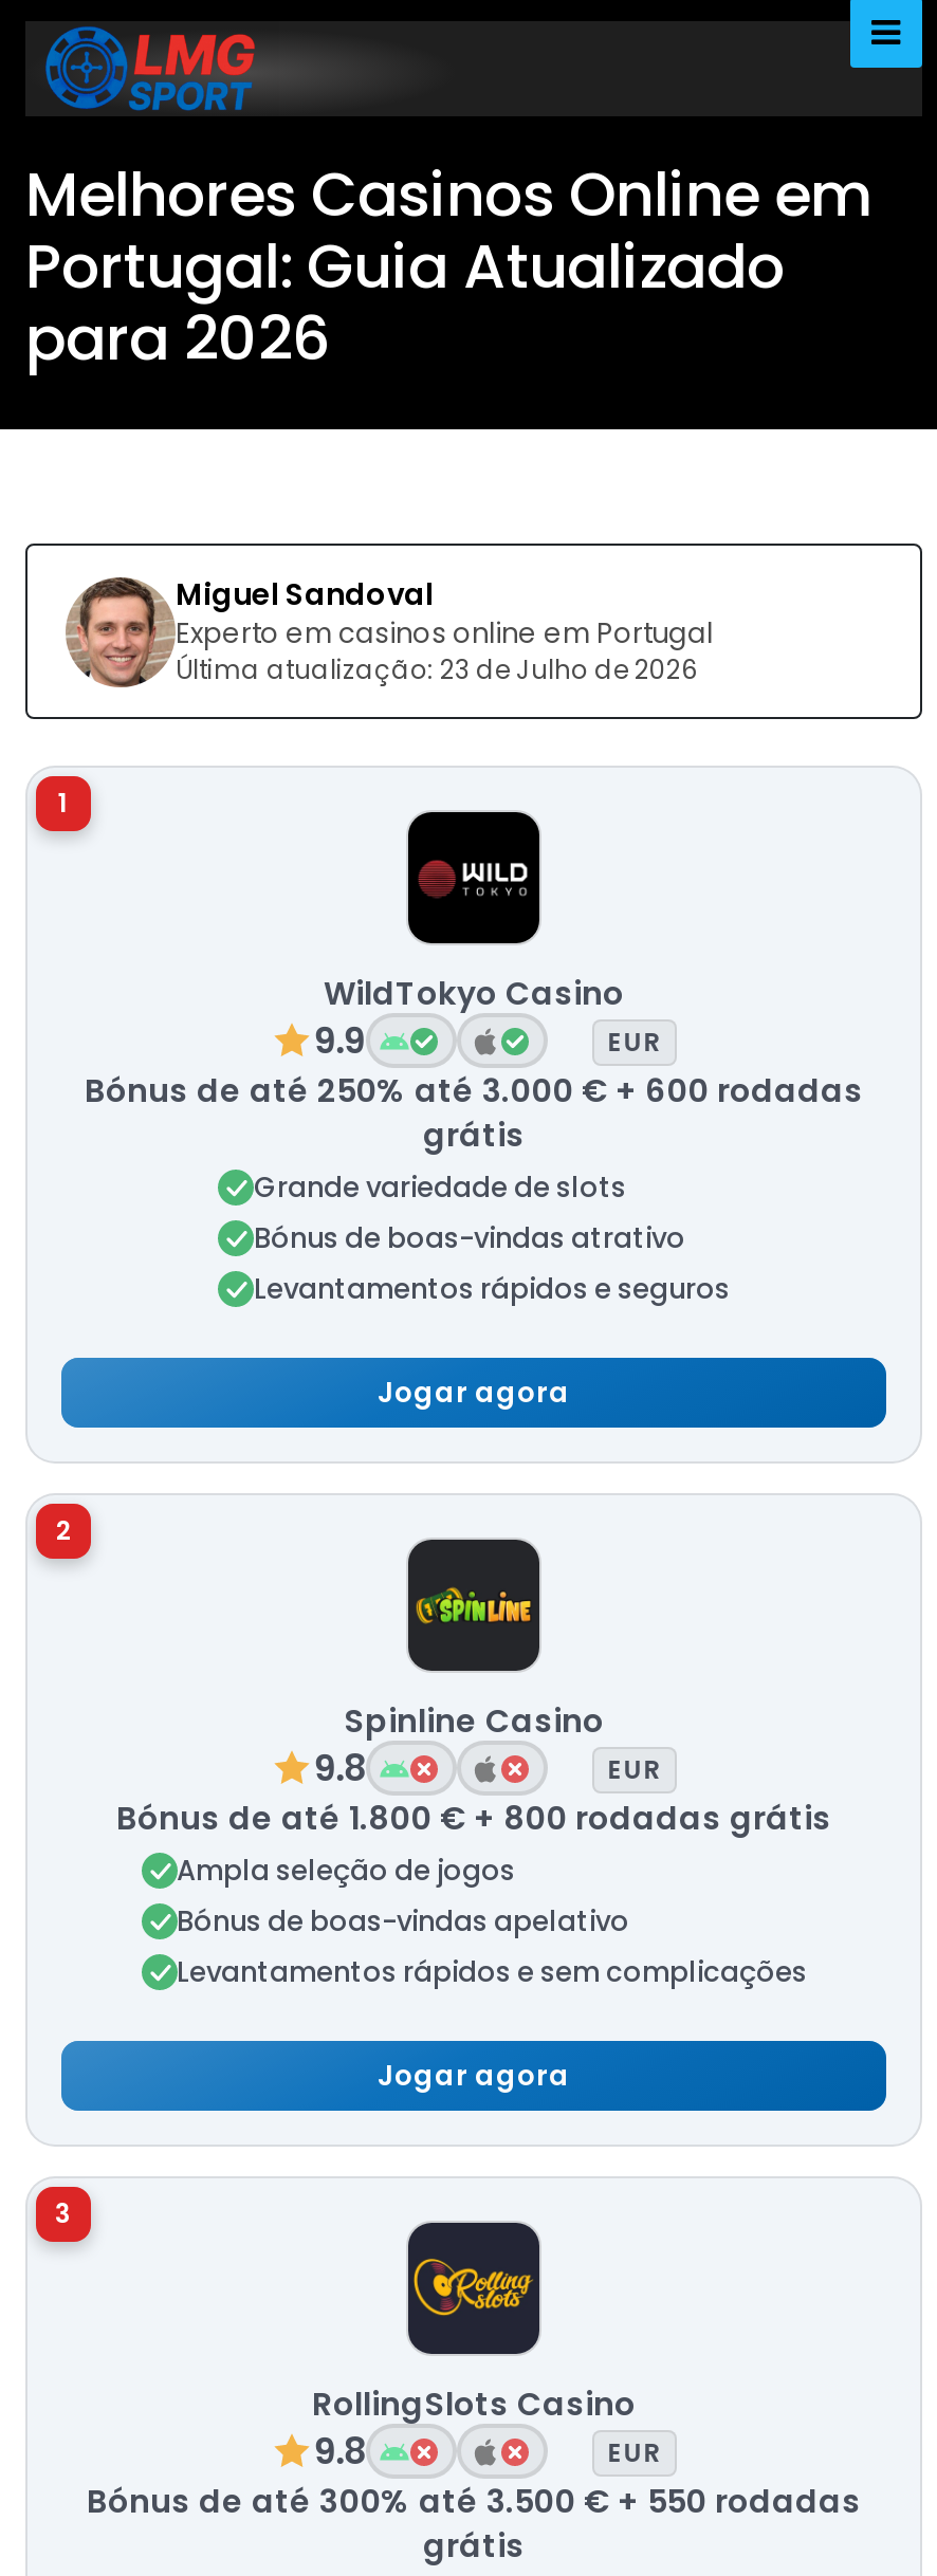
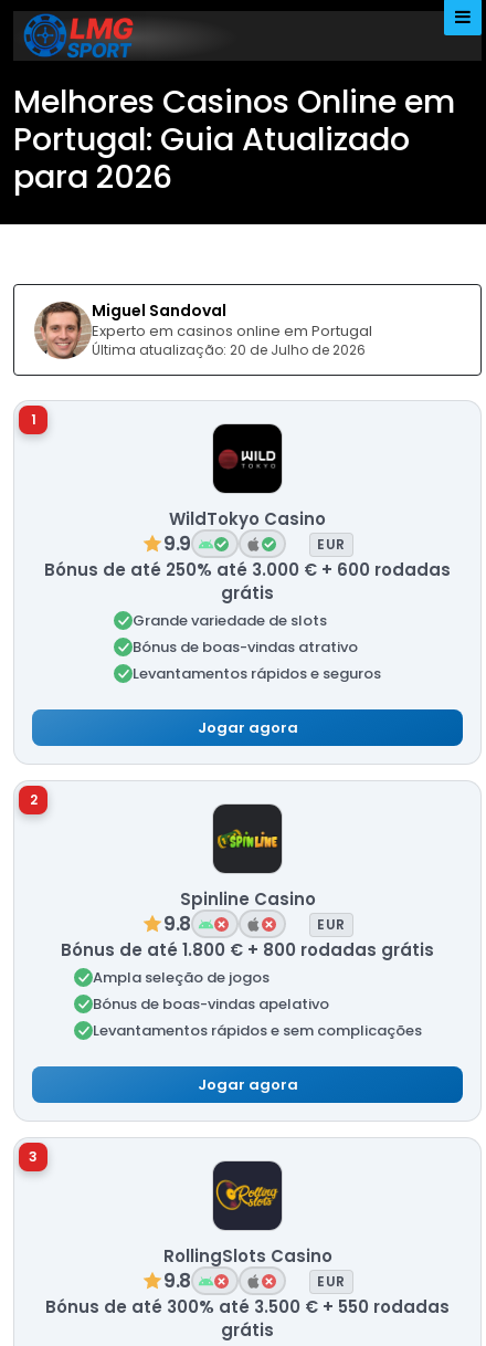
- Última atualização: 23 de Julho de 2026
+ Última atualização: 20 de Julho de 2026
